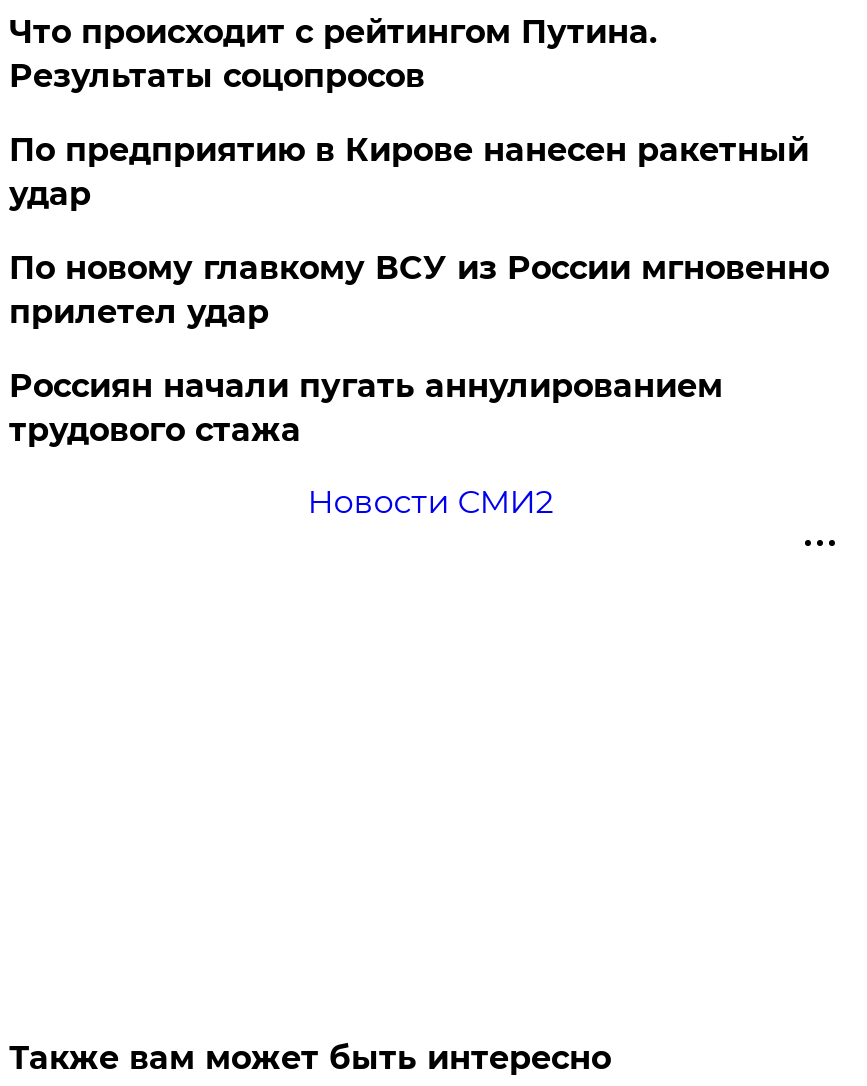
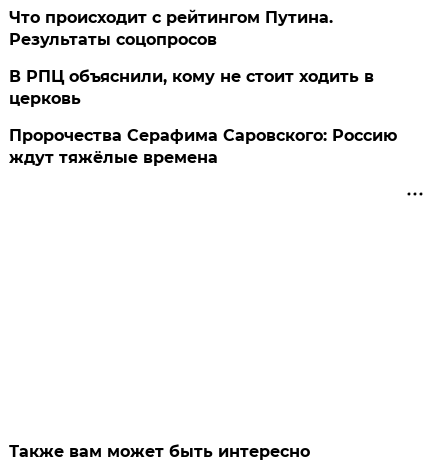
- По предприятию в Кирове нанесен ракетный
- удар
- По новому главкому ВСУ из России мгновенно
- прилетел удар
- Россиян начали пугать аннулированием
- трудового стажа
- Новости СМИ2
+ В РПЦ объяснили, кому не стоит ходить в
+ церковь
+ Пророчества Серафима Саровского: Россию
+ ждут тяжёлые времена
